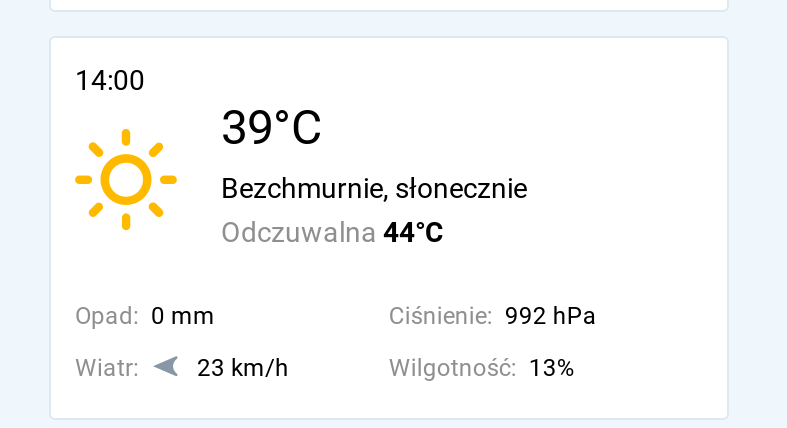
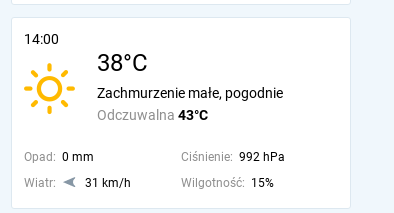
- 39°C
+ 38°C

- Bezchmurnie, słonecznie
+ Zachmurzenie małe, pogodnie

- Odczuwalna 44°C
+ Odczuwalna 43°C

- 23 km/h
+ 31 km/h

- Wilgotność: 13%
+ Wilgotność: 15%
